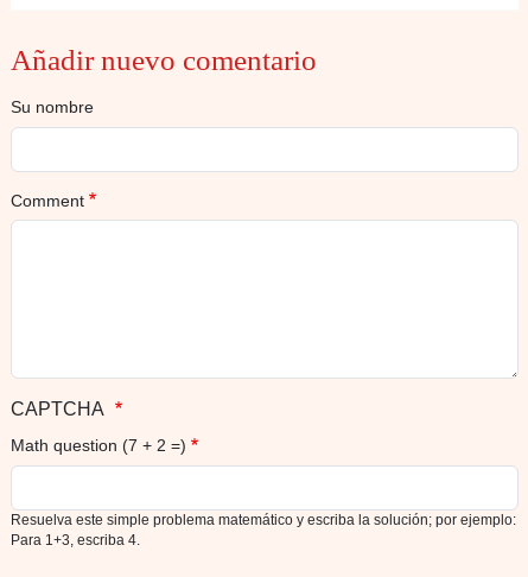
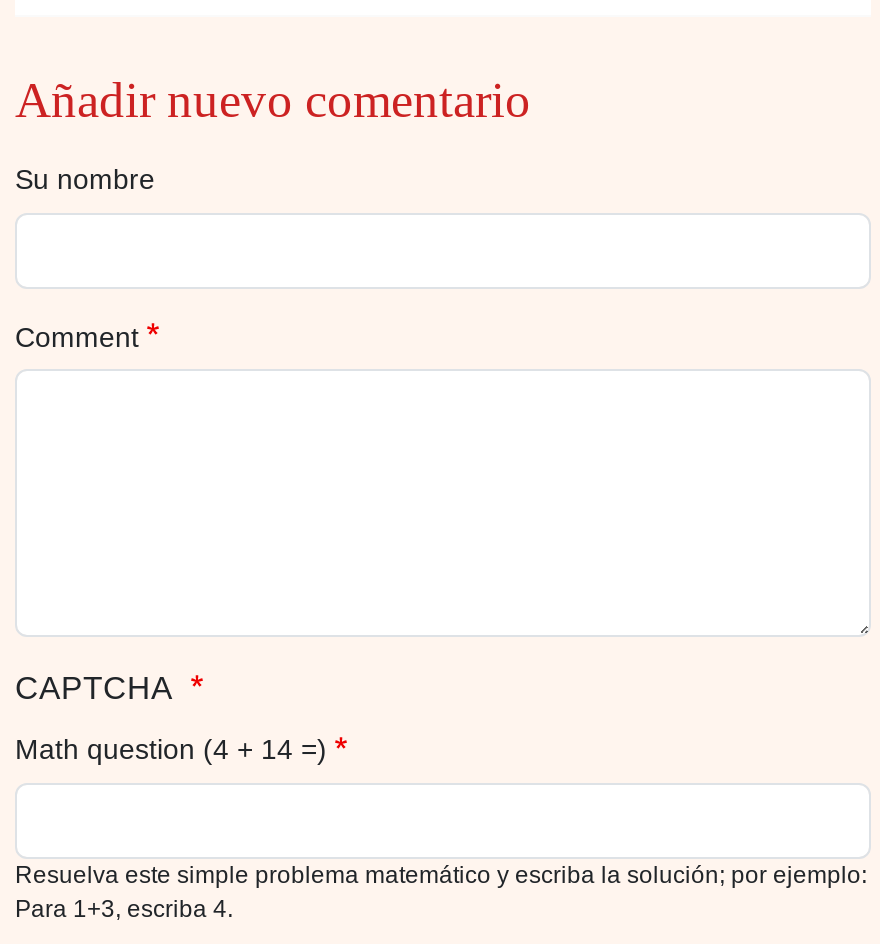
- Math question (7 + 2 =)
+ Math question (4 + 14 =)
